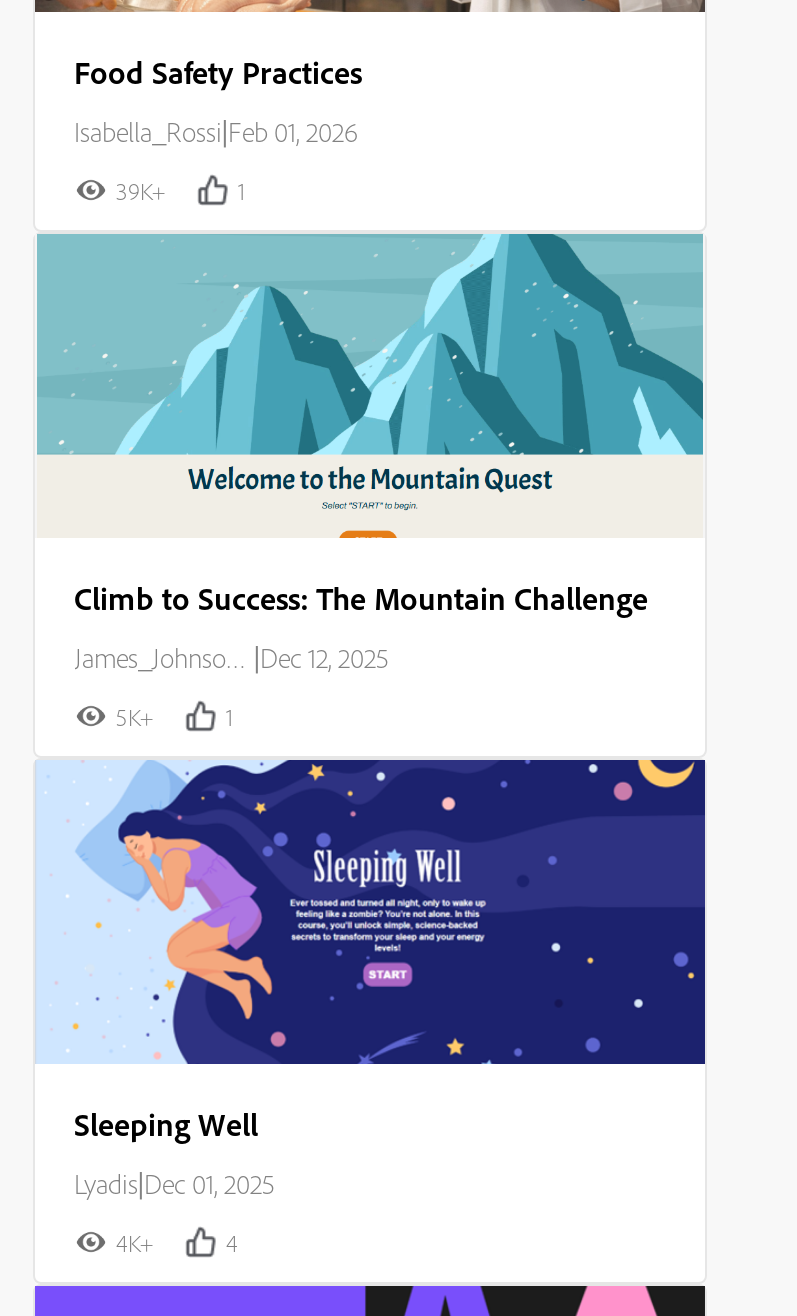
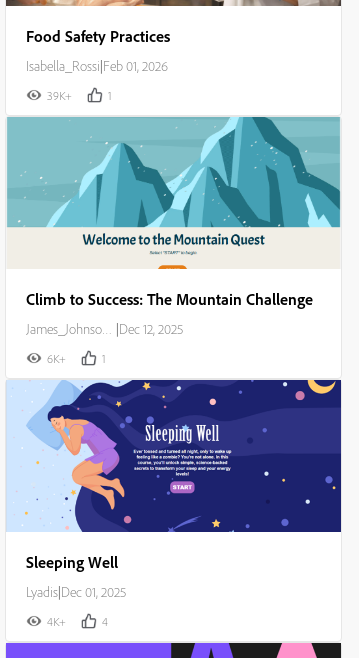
- 5K+
+ 6K+
